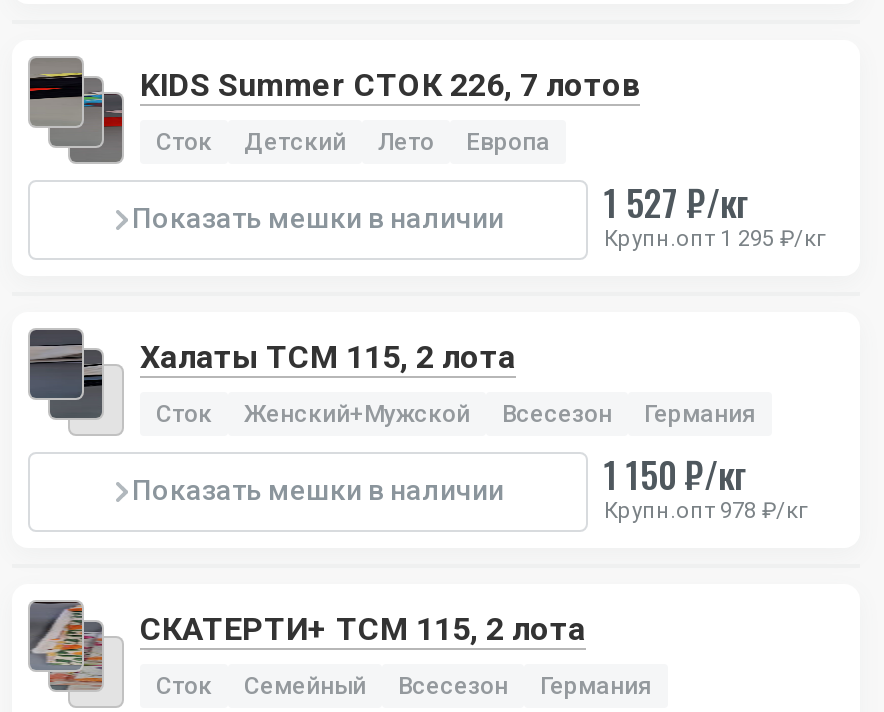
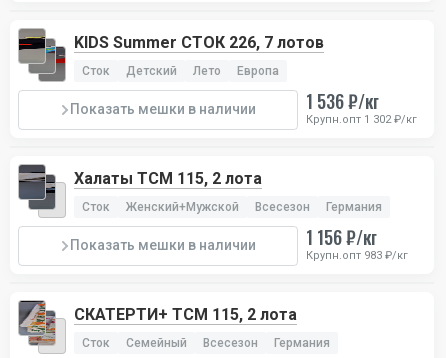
- 1 527 ₽/кг
+ 1 536 ₽/кг

- Крупн.опт 1 295 ₽/кг
+ Крупн.опт 1 302 ₽/кг

- 1 150 ₽/кг
+ 1 156 ₽/кг

- Крупн.опт 978 ₽/кг
+ Крупн.опт 983 ₽/кг
